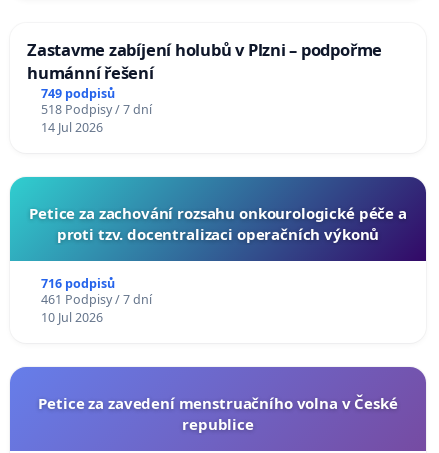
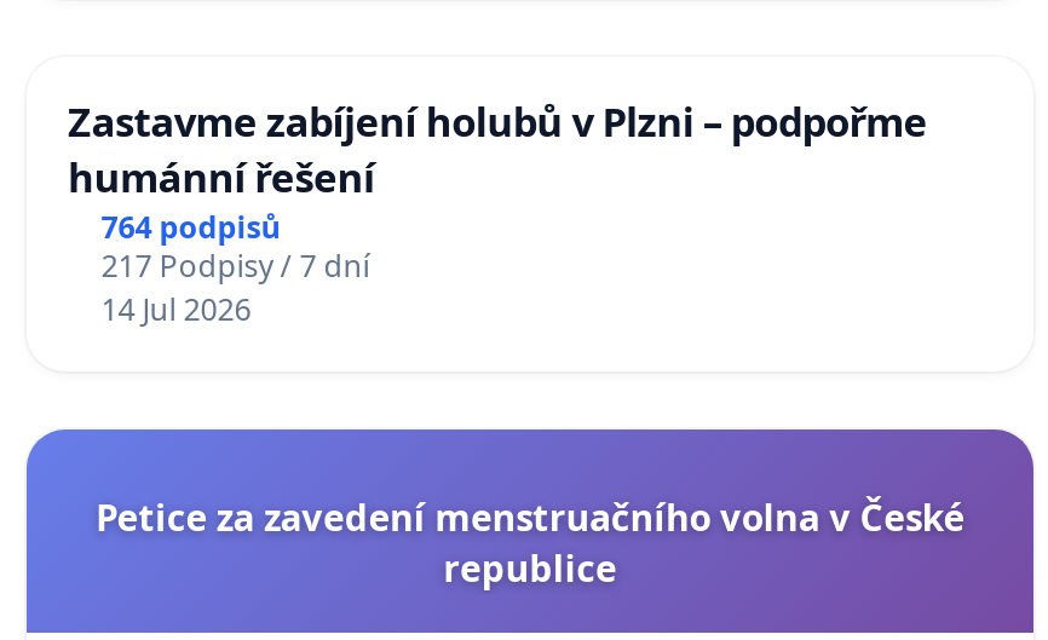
- 749 podpisů
+ 764 podpisů

- 518 Podpisy / 7 dní
+ 217 Podpisy / 7 dní

- [image]
- Petice za zachování rozsahu onkourologické péče a
- proti tzv. docentralizaci operačních výkonů
- 716 podpisů
- 461 Podpisy / 7 dní
- 10 Jul 2026
